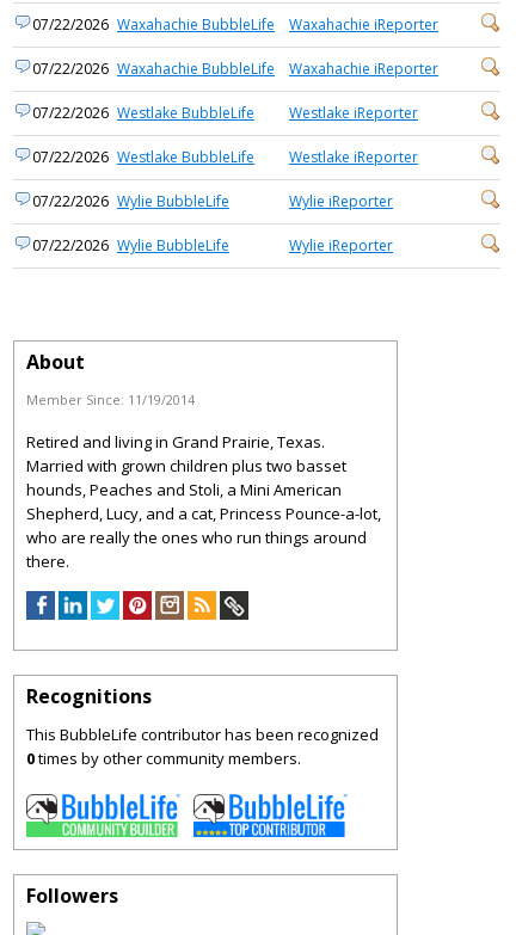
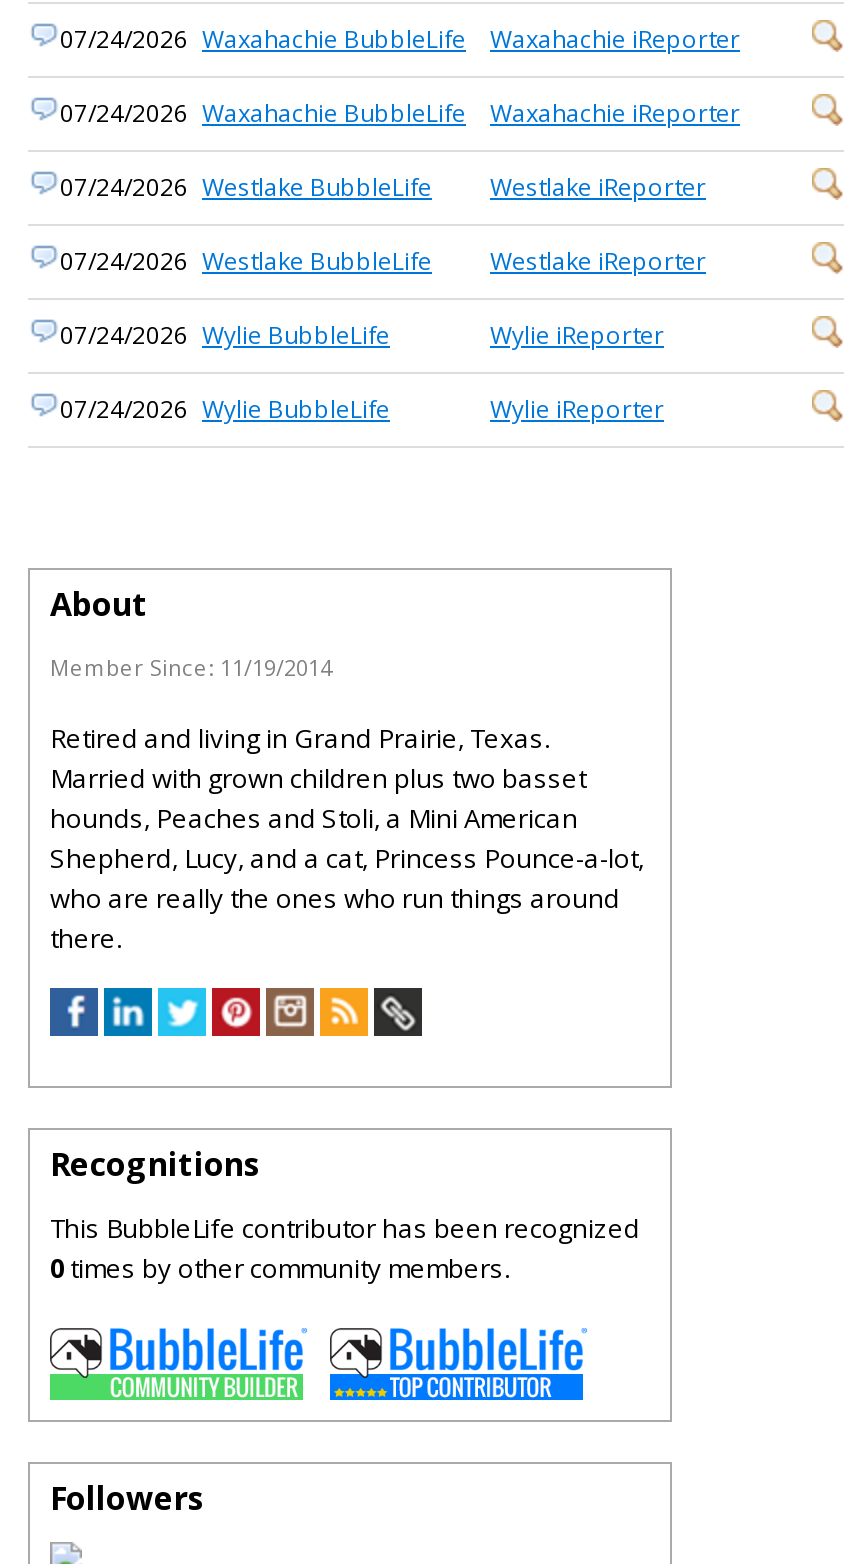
- 07/22/2026 Waxahachie BubbleLife
+ 07/24/2026 Waxahachie BubbleLife

- 07/22/2026 Waxahachie BubbleLife
+ 07/24/2026 Waxahachie BubbleLife

- 07/22/2026 Westlake BubbleLife
+ 07/24/2026 Westlake BubbleLife

- 07/22/2026 Westlake BubbleLife
+ 07/24/2026 Westlake BubbleLife

- 07/22/2026 Wylie BubbleLife
+ 07/24/2026 Wylie BubbleLife

- 07/22/2026 Wylie BubbleLife
+ 07/24/2026 Wylie BubbleLife
